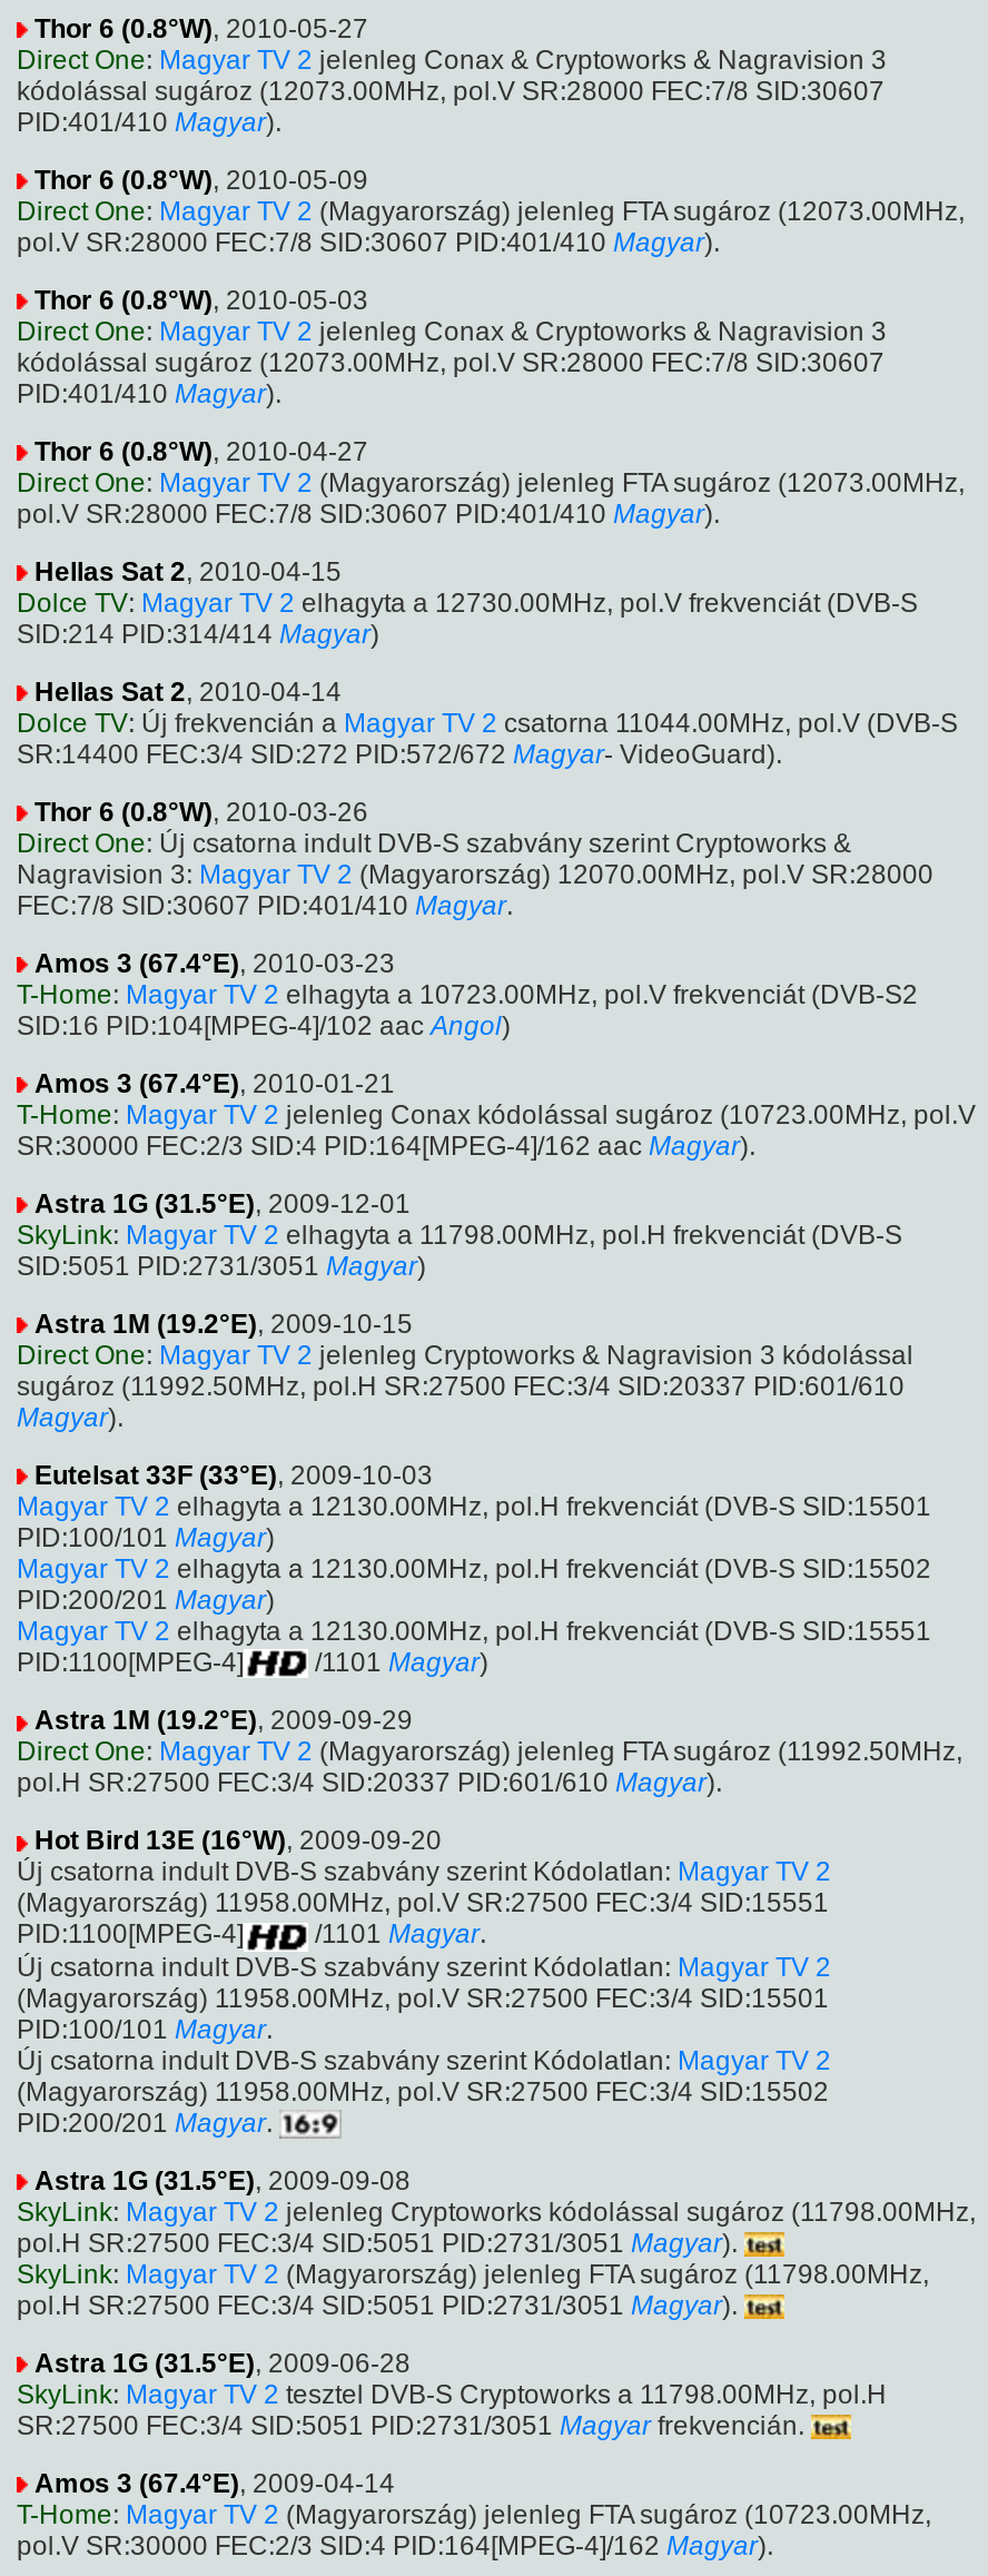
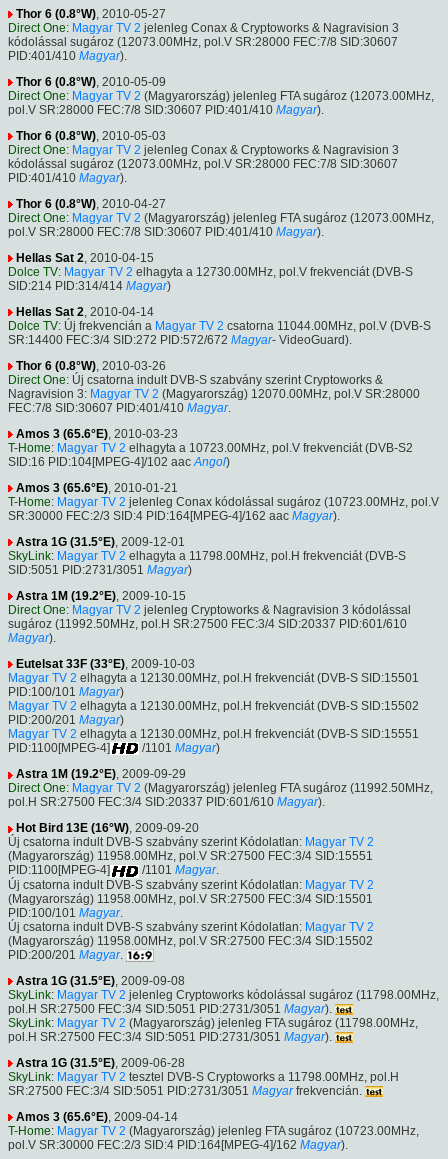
- Amos 3 (67.4°E), 2010-03-23
+ Amos 3 (65.6°E), 2010-03-23

- Amos 3 (67.4°E), 2010-01-21
+ Amos 3 (65.6°E), 2010-01-21

- Amos 3 (67.4°E), 2009-04-14
+ Amos 3 (65.6°E), 2009-04-14
